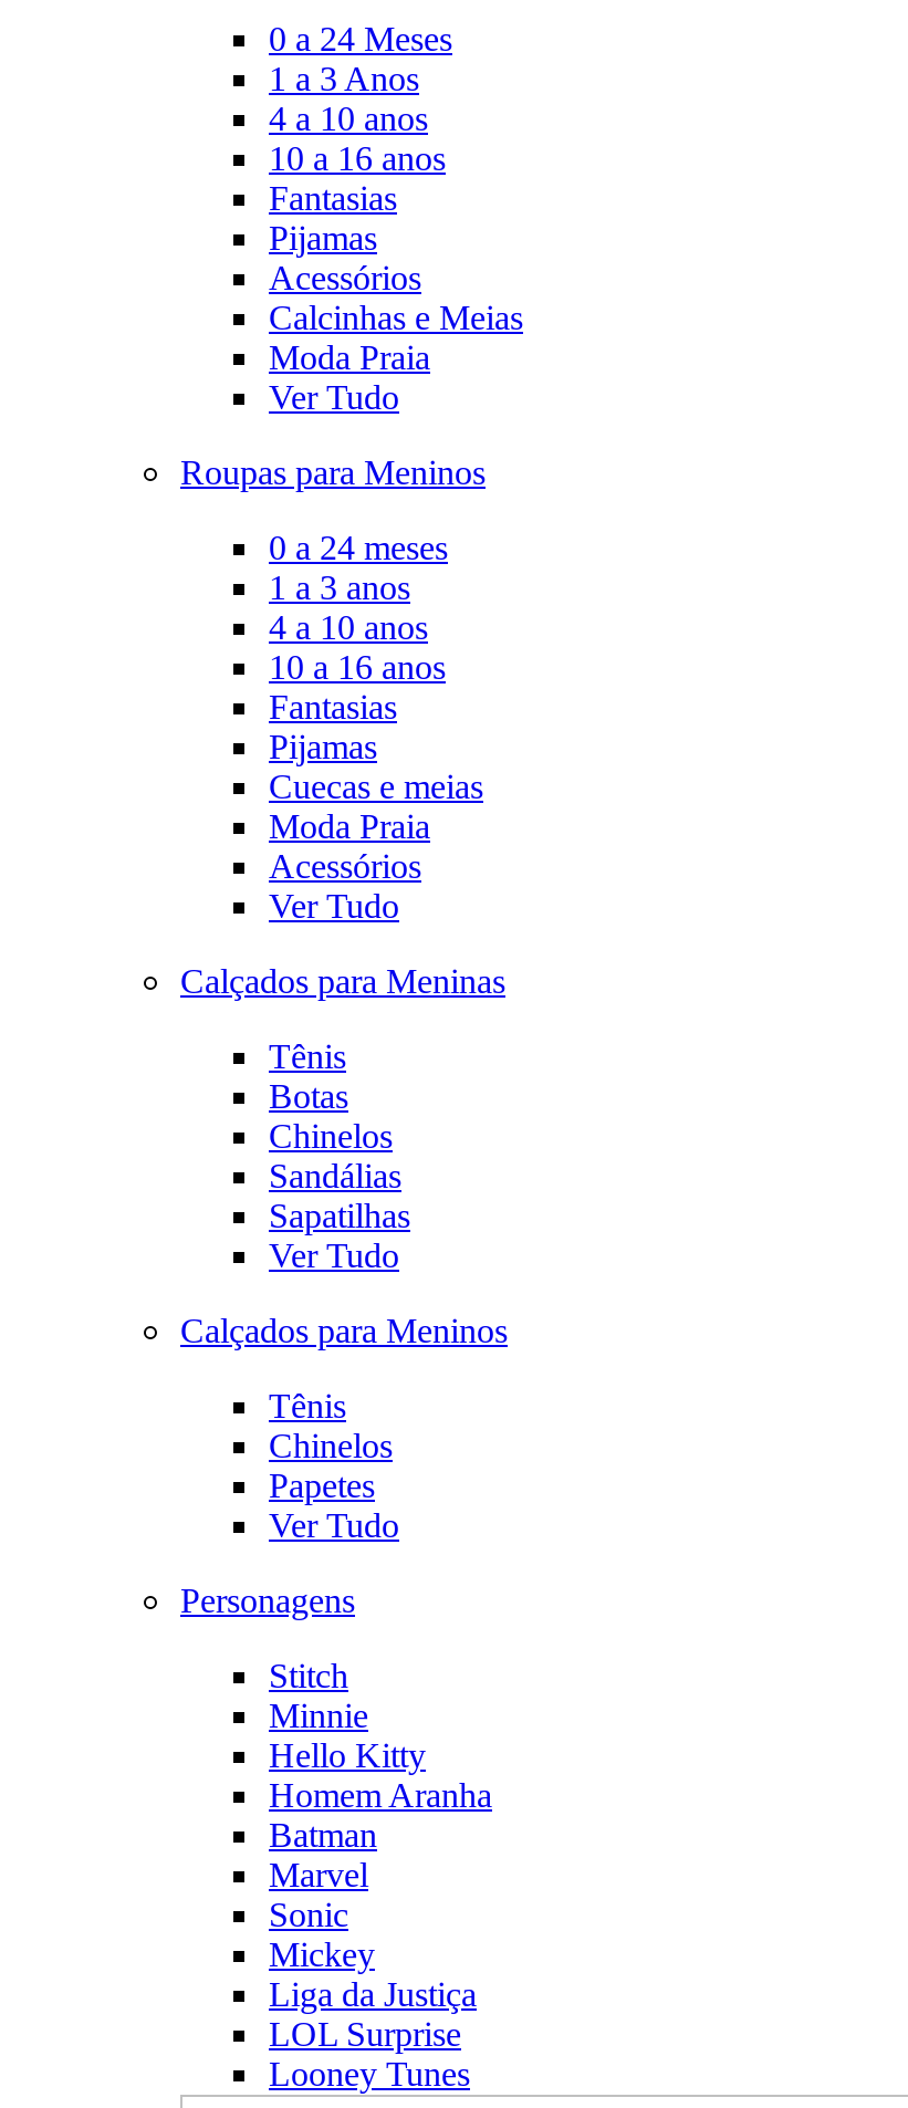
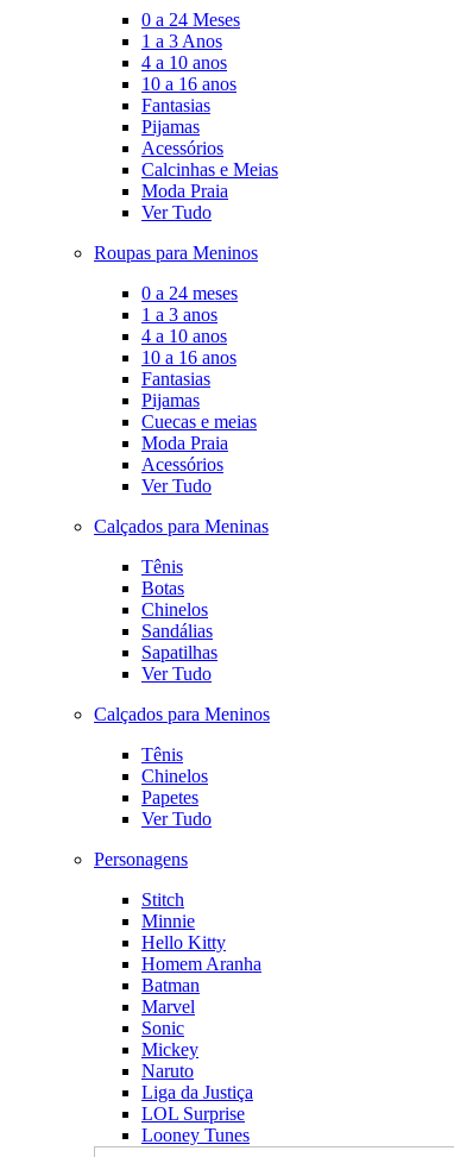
+ Naruto
